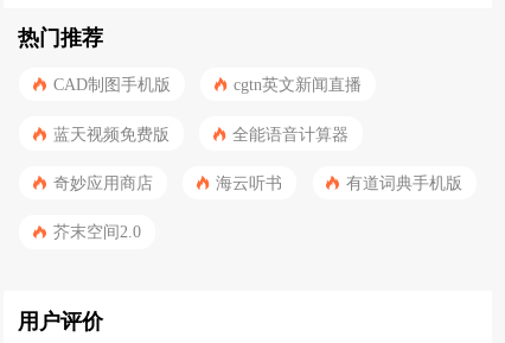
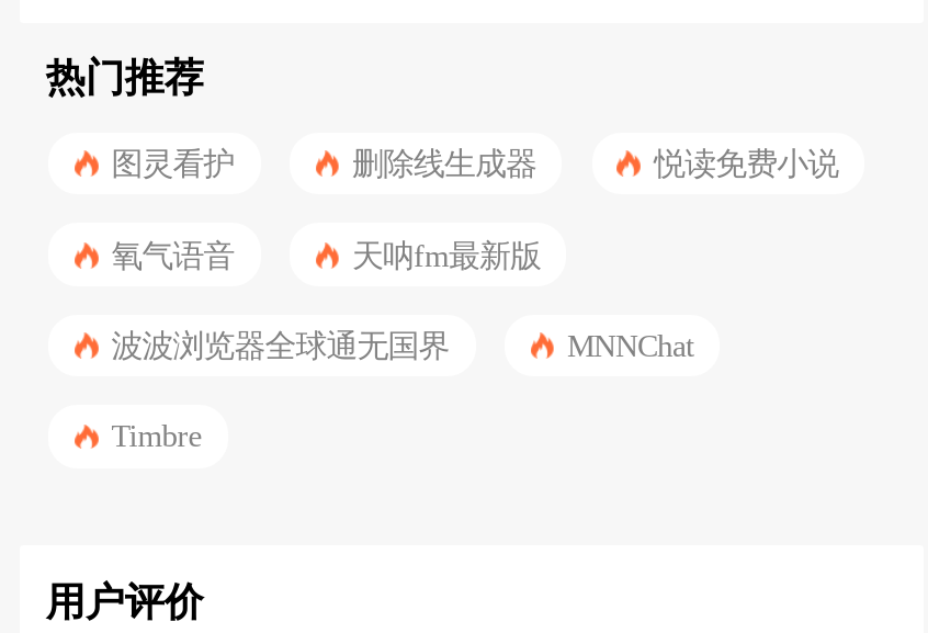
- CAD制图手机版
- cgtn英文新闻直播
+ 图灵看护
+ 删除线生成器
+ 悦读免费小说

- 蓝天视频免费版
- 全能语音计算器
+ 氧气语音
+ 天呐fm最新版

- 奇妙应用商店
- 海云听书
- 有道词典手机版
+ 波波浏览器全球通无国界
+ MNNChat

- 芥末空间2.0
+ Timbre
